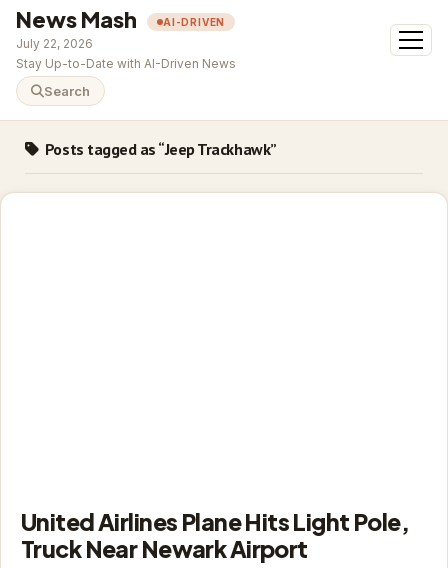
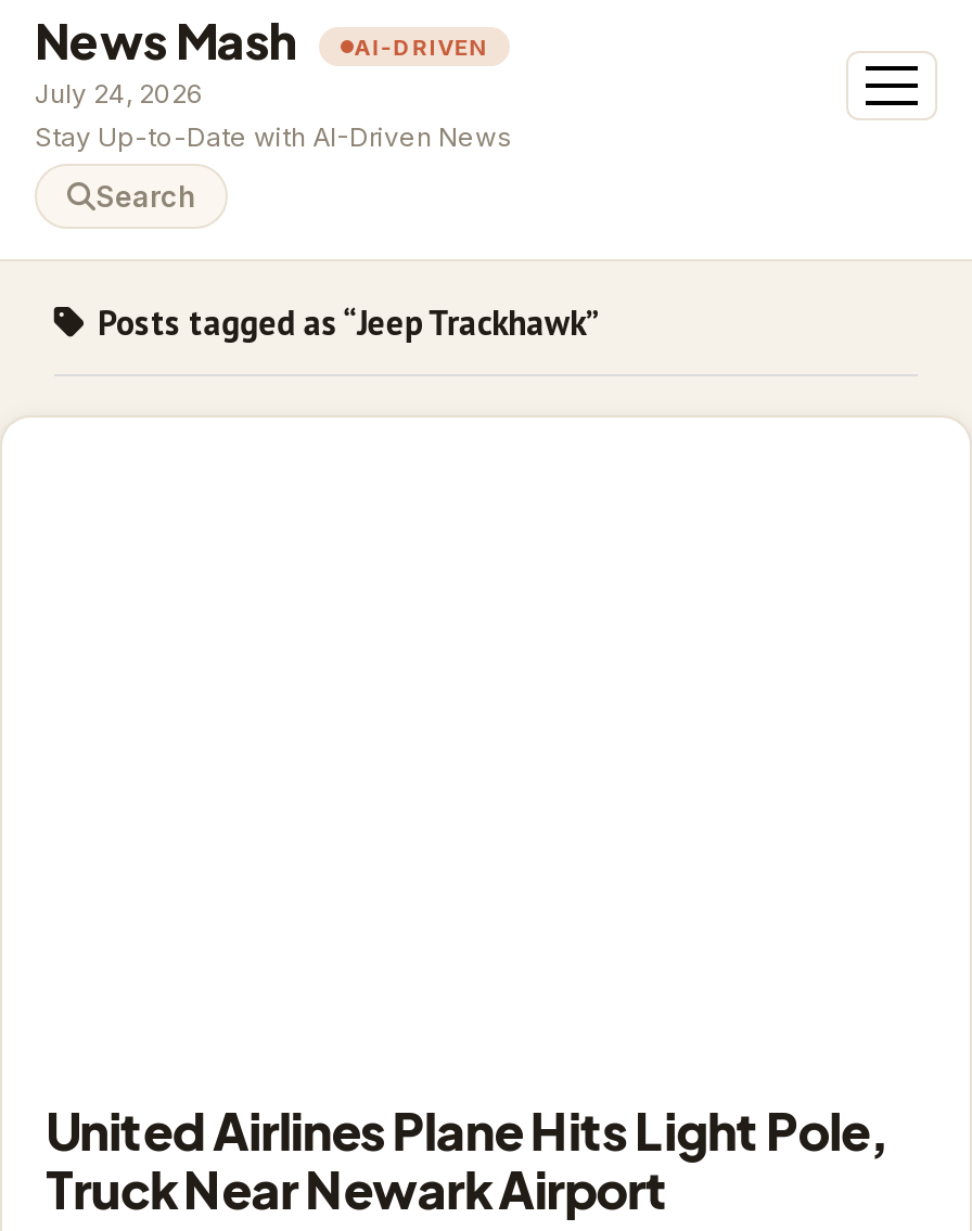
- July 22, 2026
+ July 24, 2026
